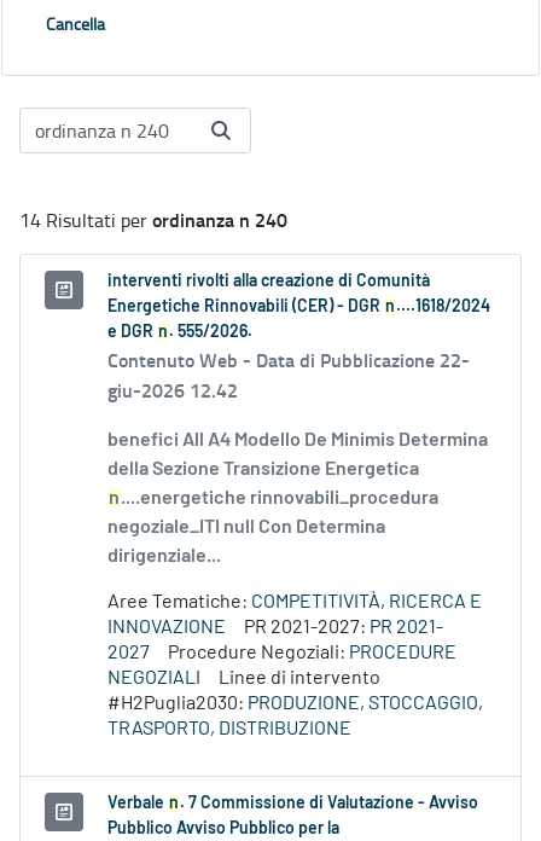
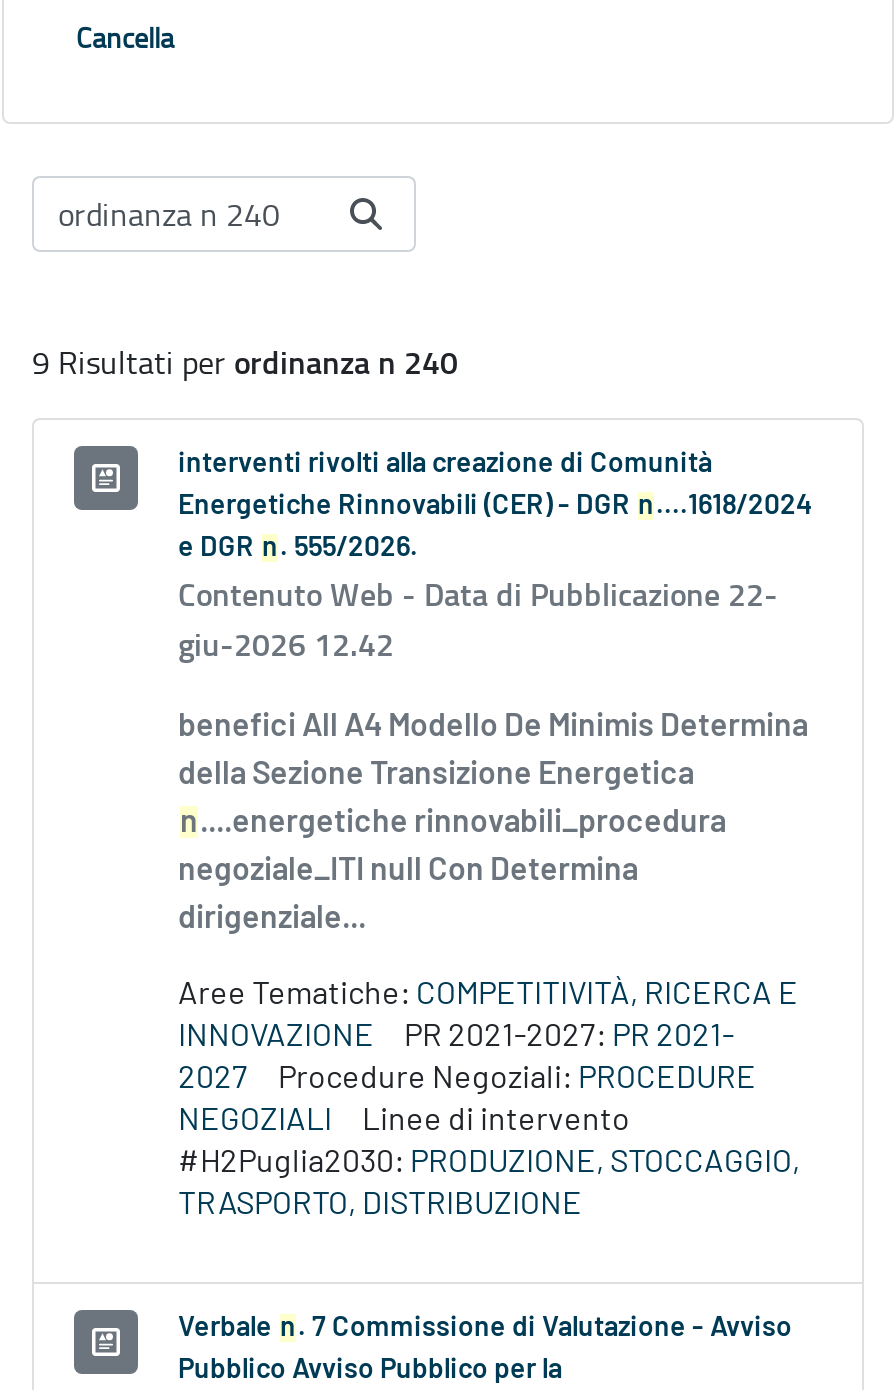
- 14 Risultati per ordinanza n 240
+ 9 Risultati per ordinanza n 240
